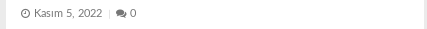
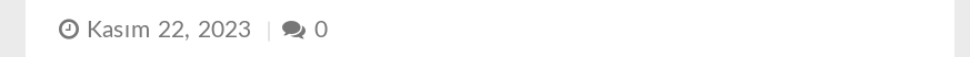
- Kasım 5, 2022
+ Kasım 22, 2023
